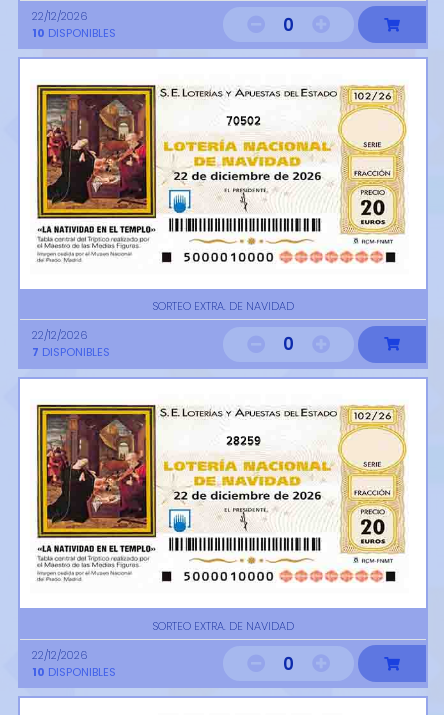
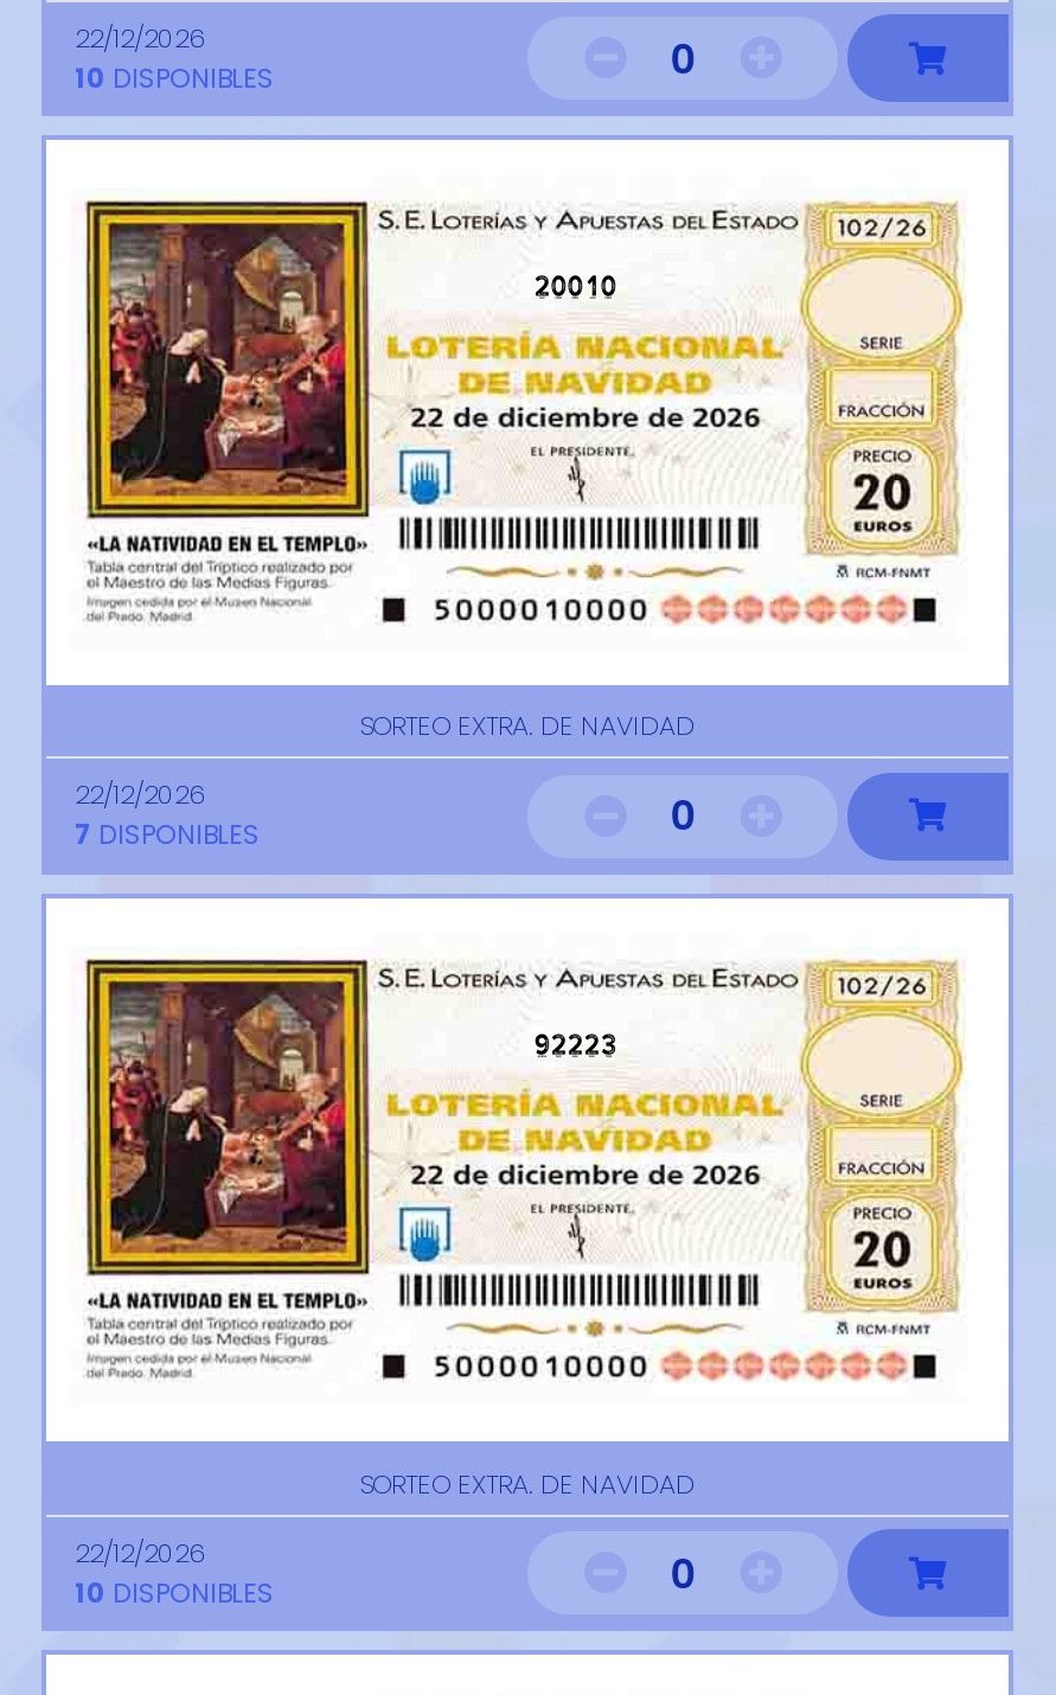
- 70502
+ 20010

- 28259
+ 92223
